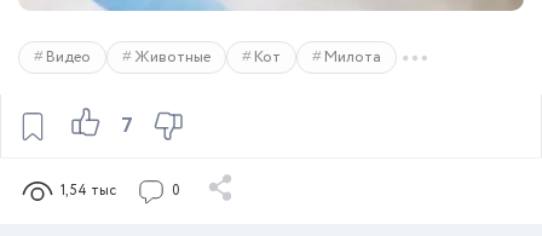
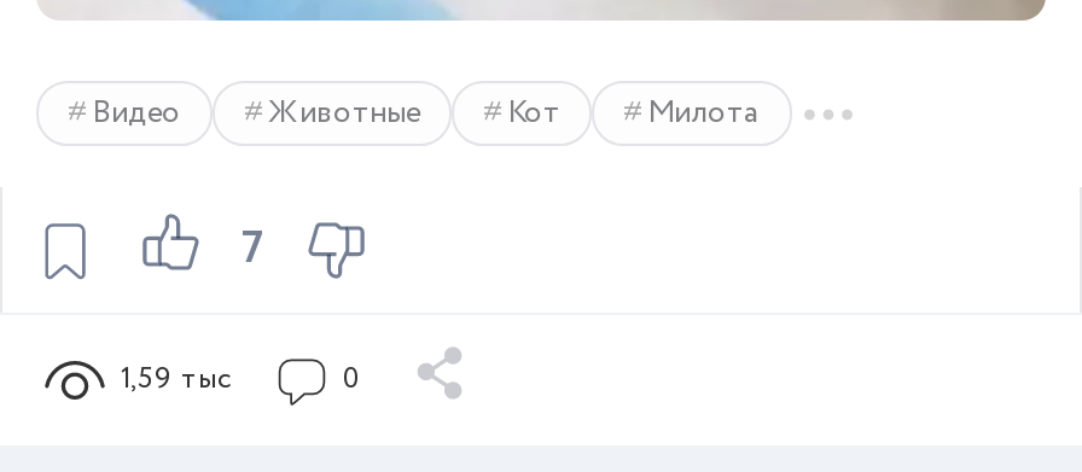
- 1,54 тыс
+ 1,59 тыс
